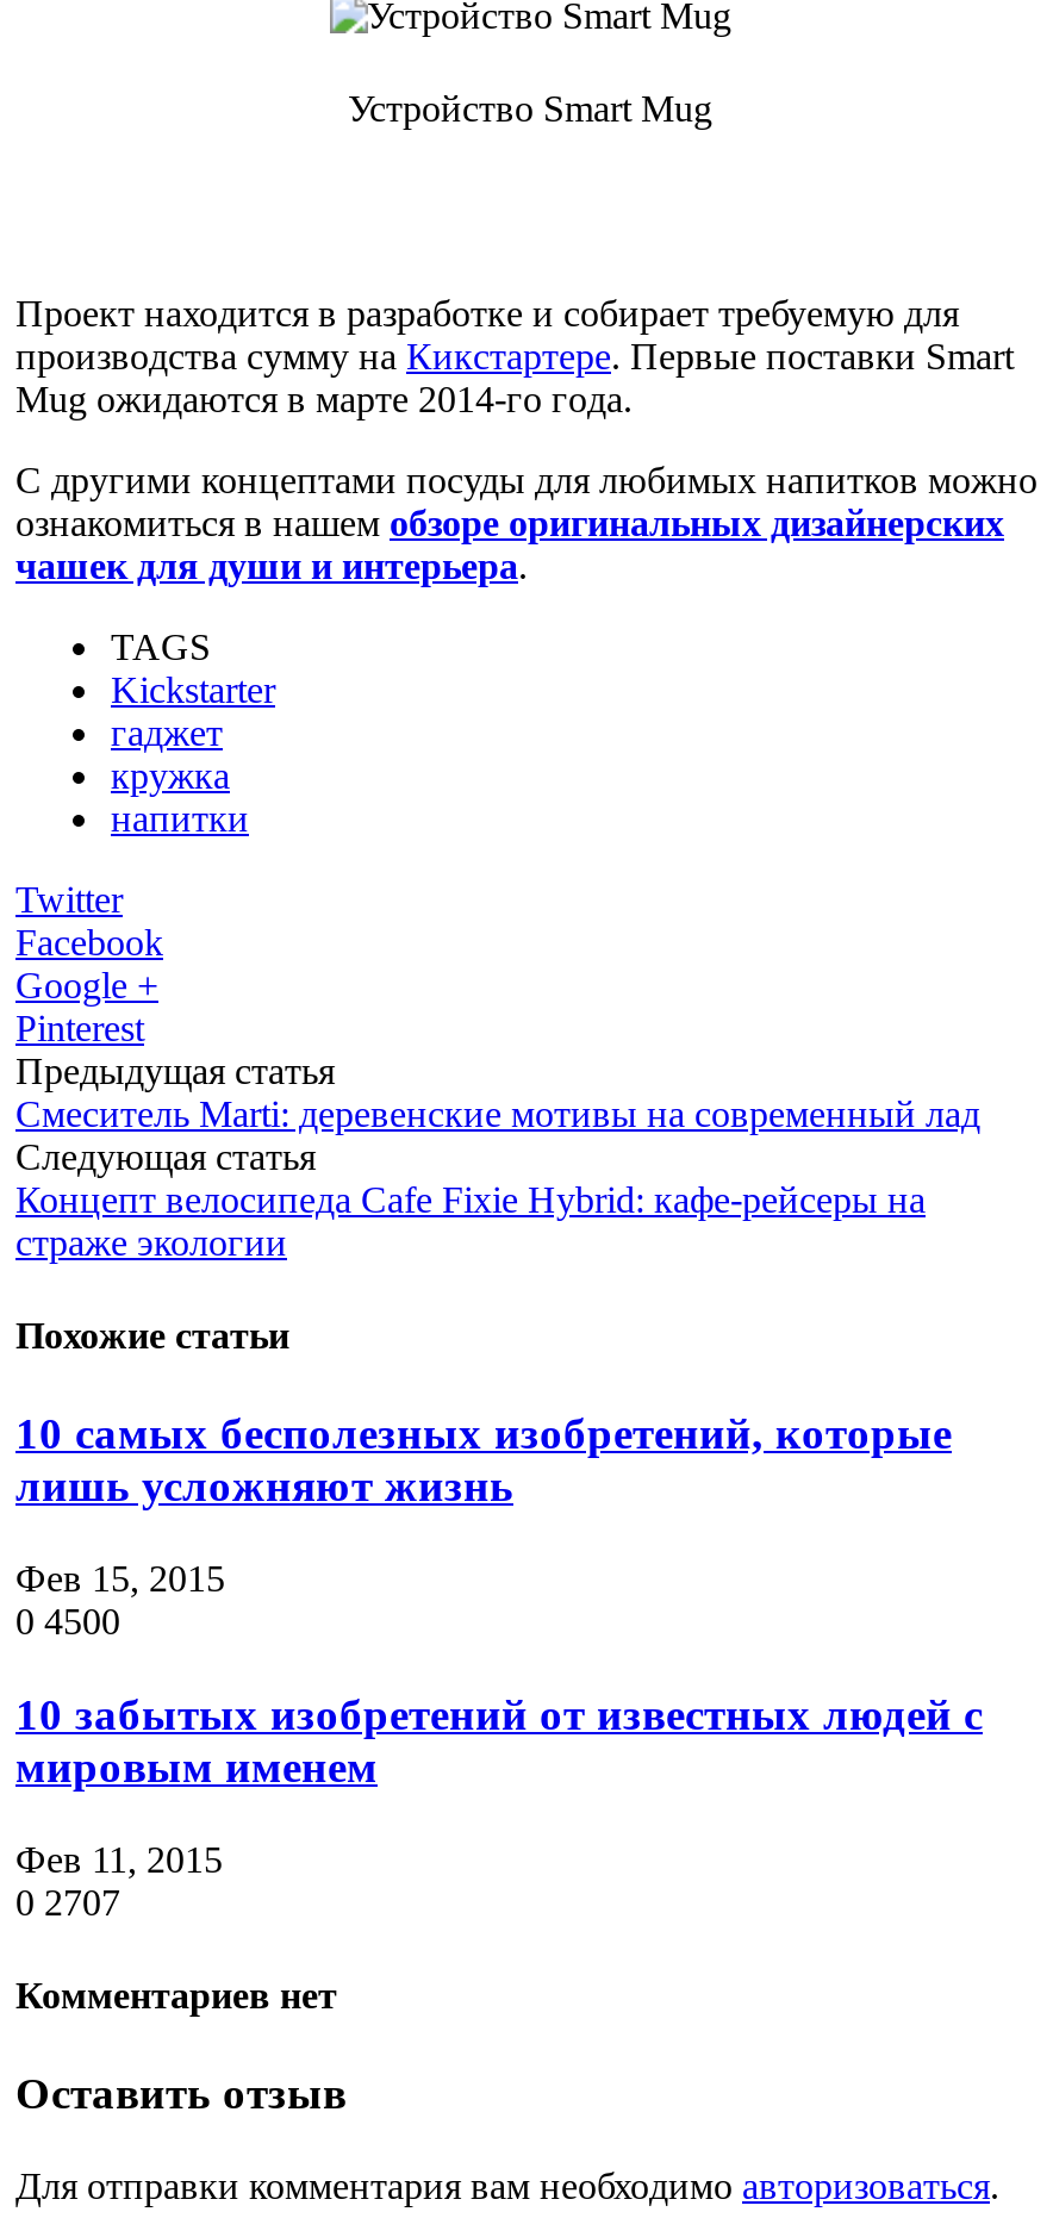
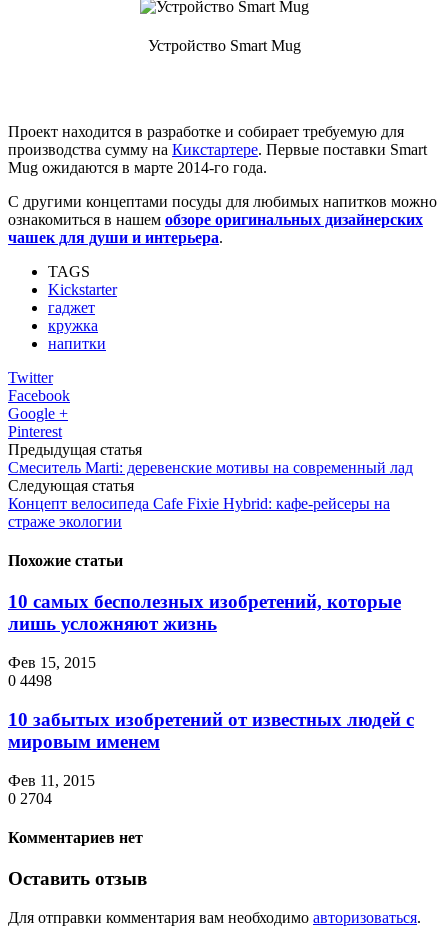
- 0 4500
+ 0 4498

- 0 2707
+ 0 2704
